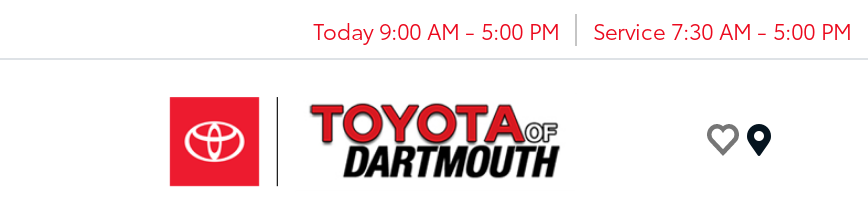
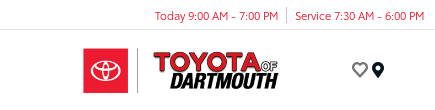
- Today 9:00 AM - 5:00 PM
+ Today 9:00 AM - 7:00 PM

- Service 7:30 AM - 5:00 PM
+ Service 7:30 AM - 6:00 PM
